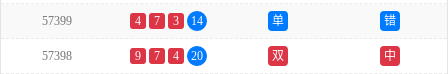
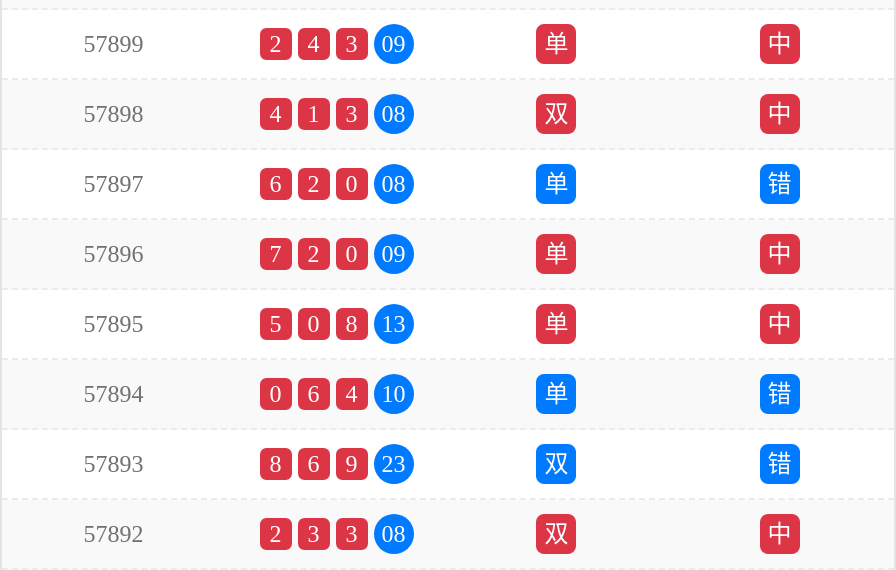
- 57399
+ 57899
+ 2

- 7

- 14
+ 09
+ 单
+ 中
+ 57898
+ 4
+ 1
+ 3
+ 08
+ 双
+ 中
+ 57897
+ 6
+ 2
+ 0
+ 08

- 57398
+ 57896
+ 7
+ 2
+ 0
+ 09
+ 单
+ 中
+ 57895
+ 5
+ 0
+ 8
+ 13
+ 单
+ 中
+ 57894
+ 0
+ 6
+ 4
+ 10
+ 单
+ 错
+ 57893
+ 8
+ 6

- 7
- 4
- 20
+ 23
+ 双
+ 错
+ 57892
+ 2
+ 3
+ 3
+ 08
